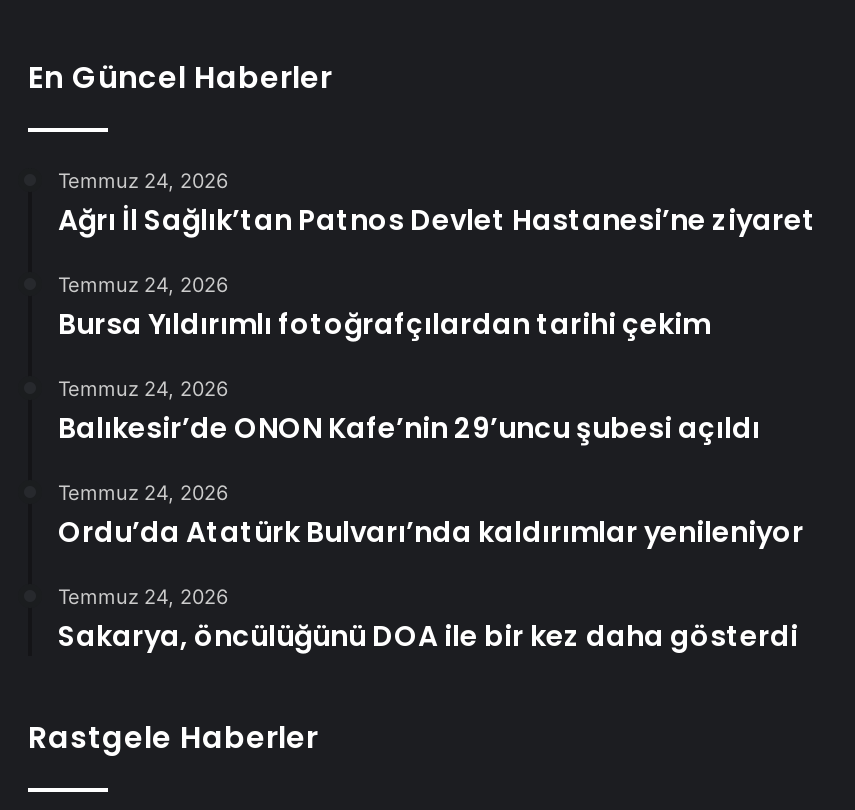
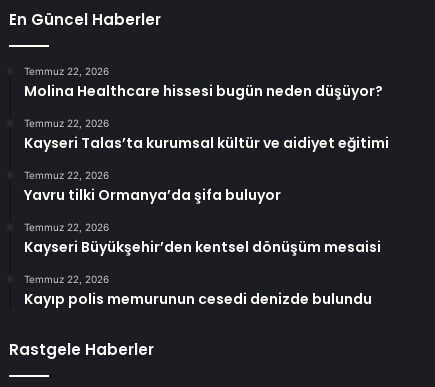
- Temmuz 24, 2026
- Ağrı İl Sağlık’tan Patnos Devlet Hastanesi’ne ziyaret
+ Temmuz 22, 2026
+ Molina Healthcare hissesi bugün neden düşüyor?

- Temmuz 24, 2026
- Bursa Yıldırımlı fotoğrafçılardan tarihi çekim
+ Temmuz 22, 2026
+ Kayseri Talas’ta kurumsal kültür ve aidiyet eğitimi

- Temmuz 24, 2026
- Balıkesir’de ONON Kafe’nin 29’uncu şubesi açıldı
+ Temmuz 22, 2026
+ Yavru tilki Ormanya’da şifa buluyor

- Temmuz 24, 2026
- Ordu’da Atatürk Bulvarı’nda kaldırımlar yenileniyor
+ Temmuz 22, 2026
+ Kayseri Büyükşehir’den kentsel dönüşüm mesaisi

- Temmuz 24, 2026
- Sakarya, öncülüğünü DOA ile bir kez daha gösterdi
+ Temmuz 22, 2026
+ Kayıp polis memurunun cesedi denizde bulundu
